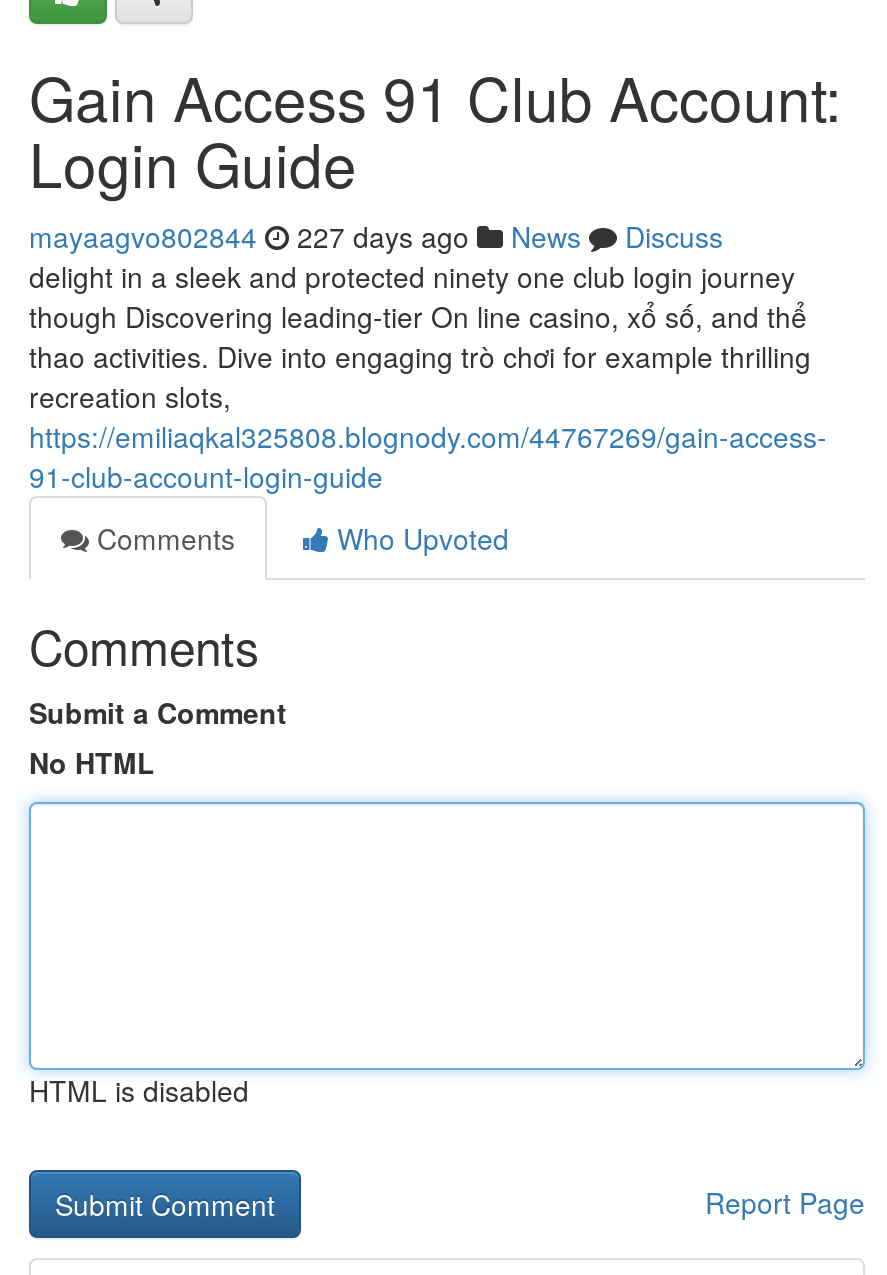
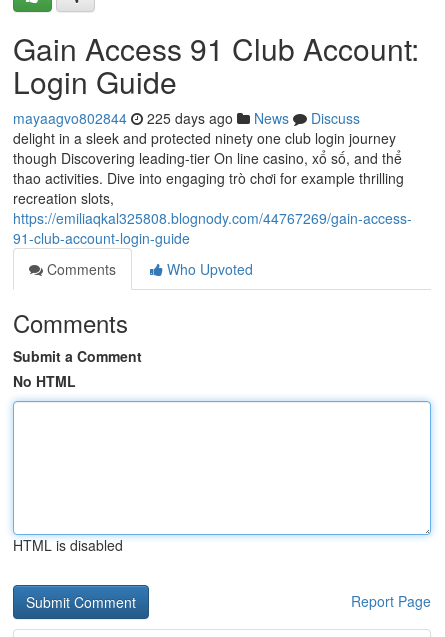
- mayaagvo802844 227 days ago News Discuss
+ mayaagvo802844 225 days ago News Discuss
